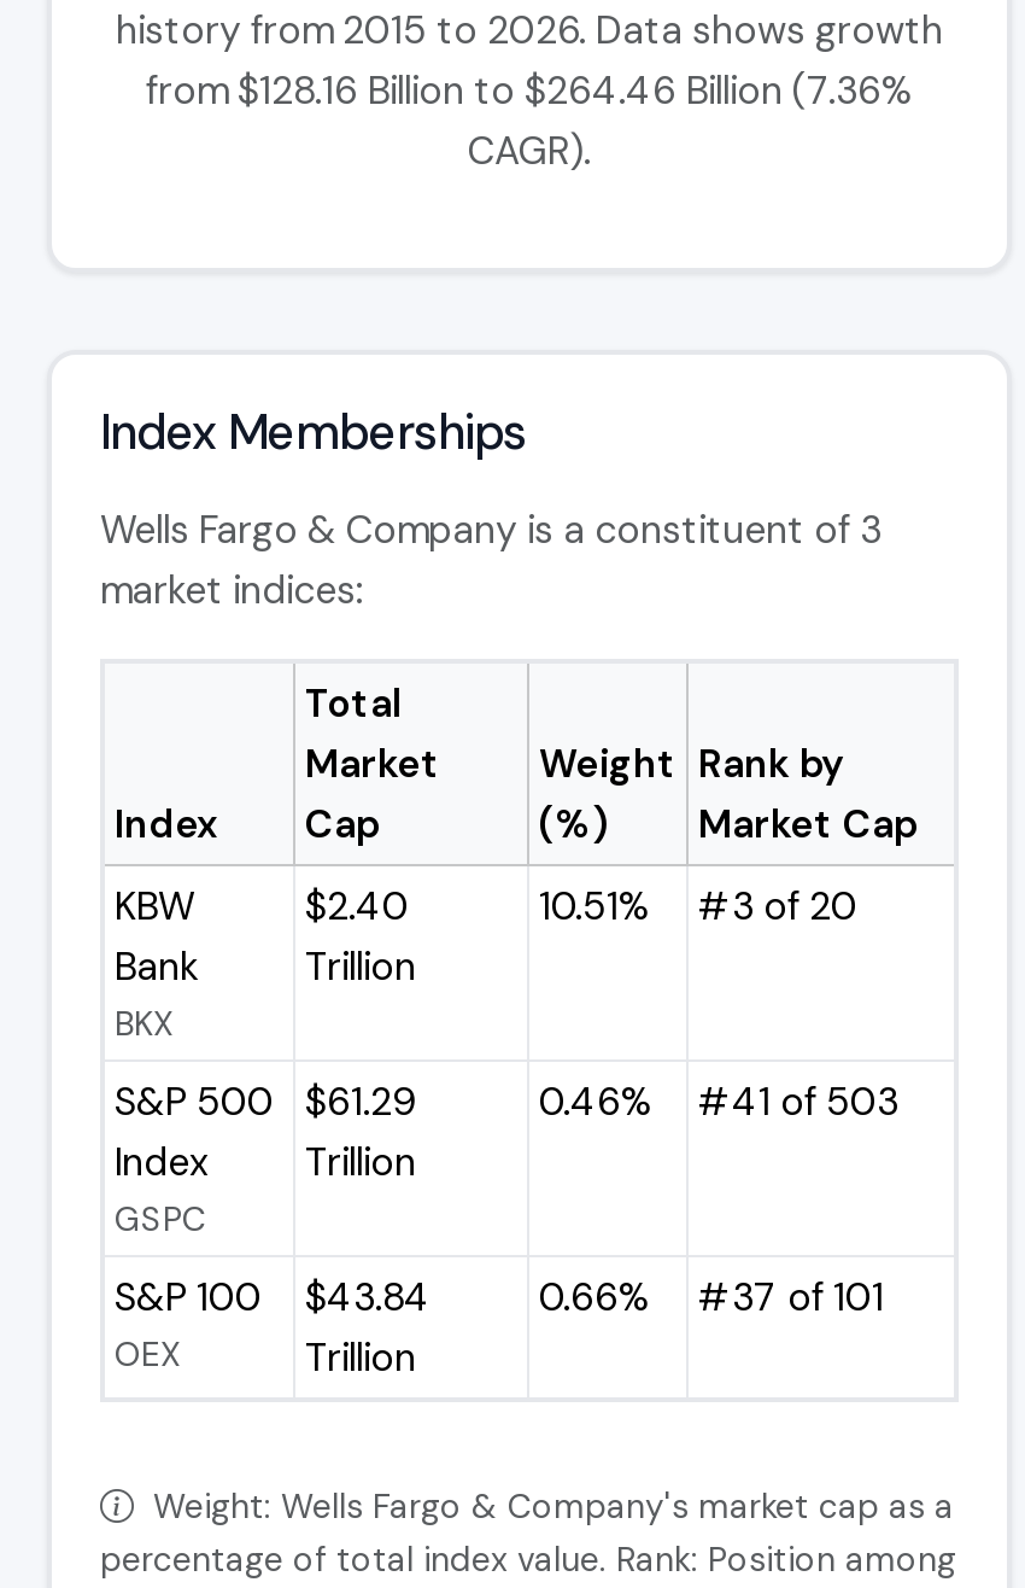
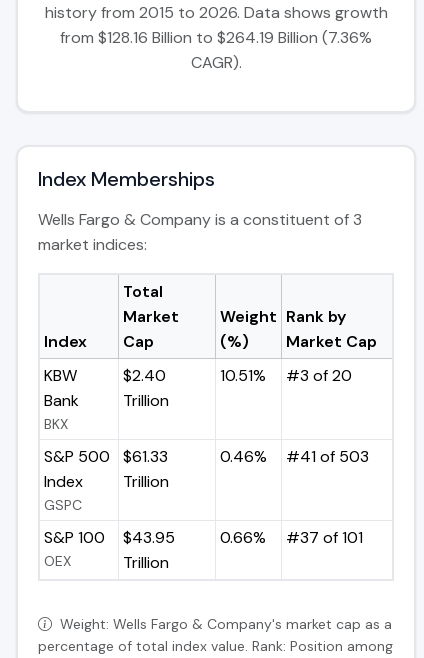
- from $128.16 Billion to $264.46 Billion (7.36%
+ from $128.16 Billion to $264.19 Billion (7.36%

- S&P 500 $61.29
+ S&P 500 $61.33

- S&P 100 $43.84
+ S&P 100 $43.95
